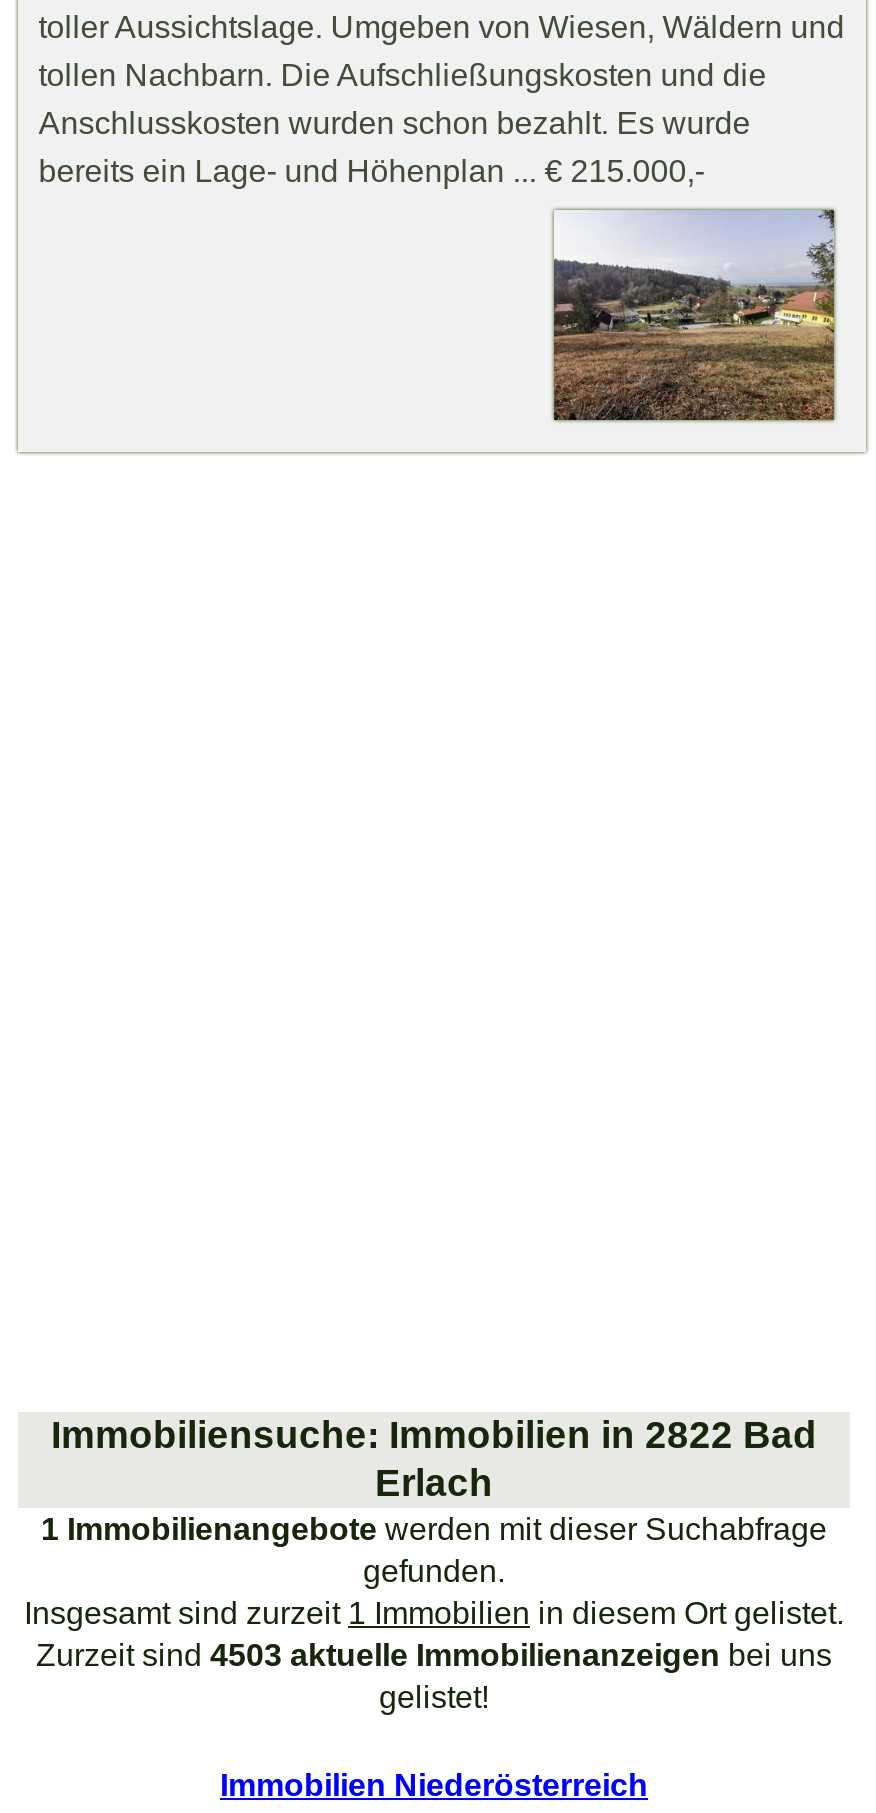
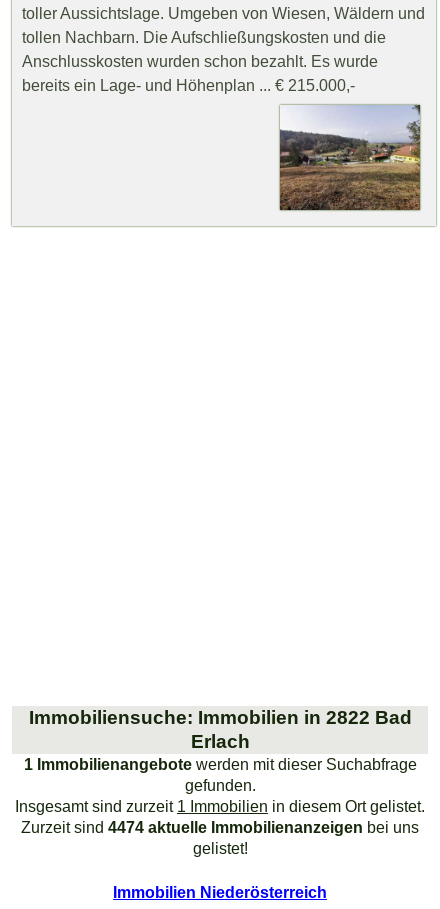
- Zurzeit sind 4503 aktuelle Immobilienanzeigen bei uns
+ Zurzeit sind 4474 aktuelle Immobilienanzeigen bei uns
